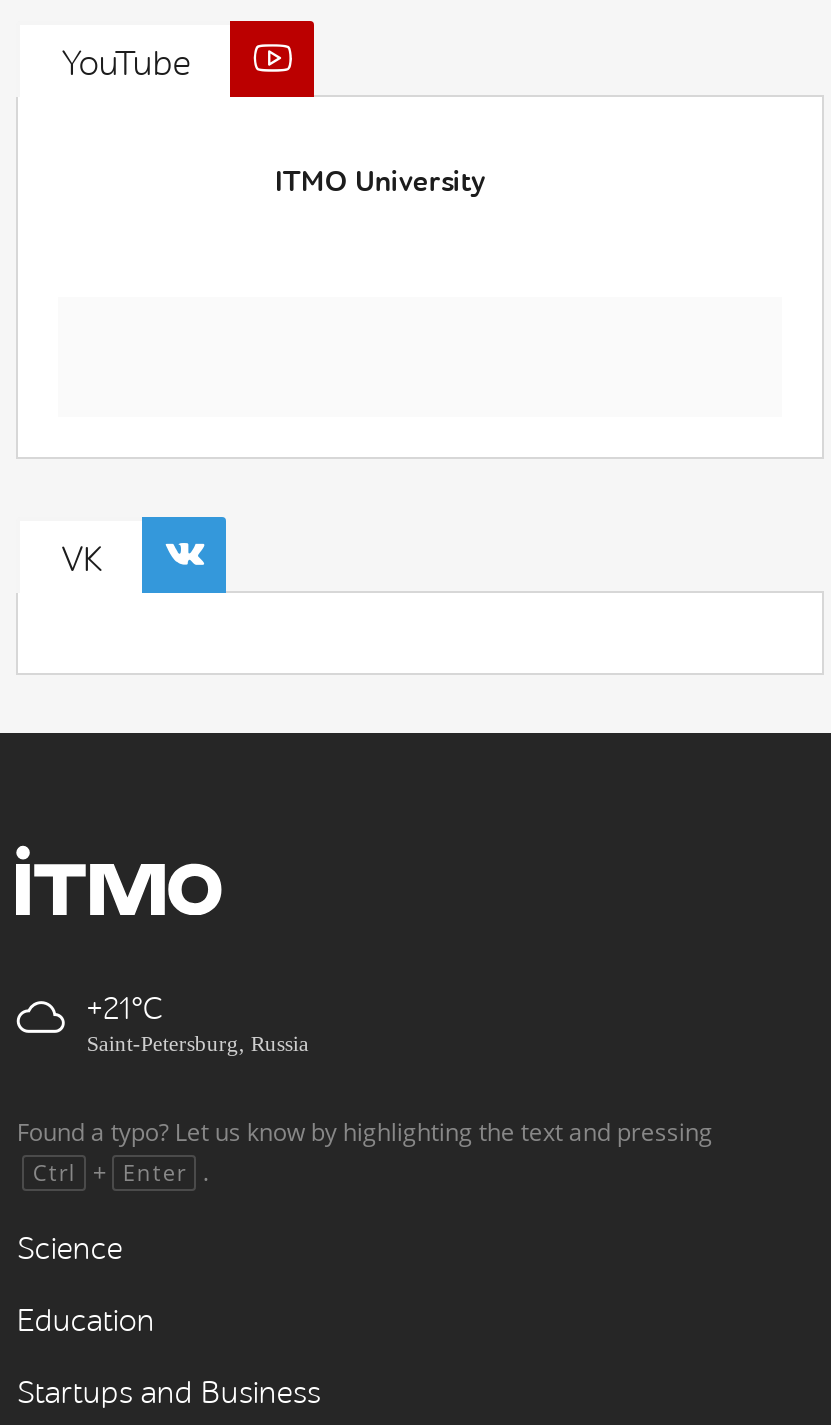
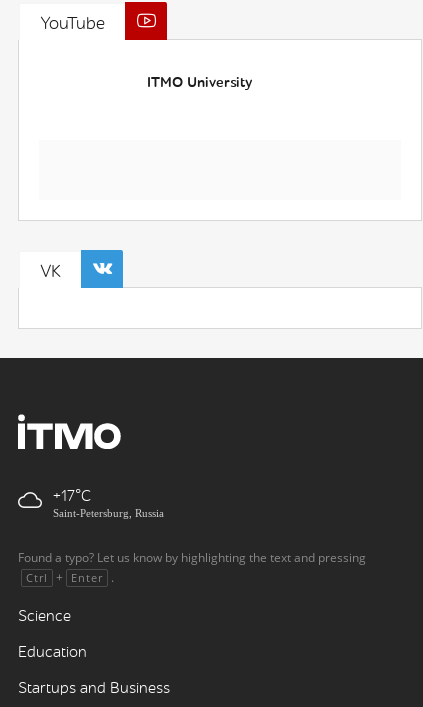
- +21
+ +17
